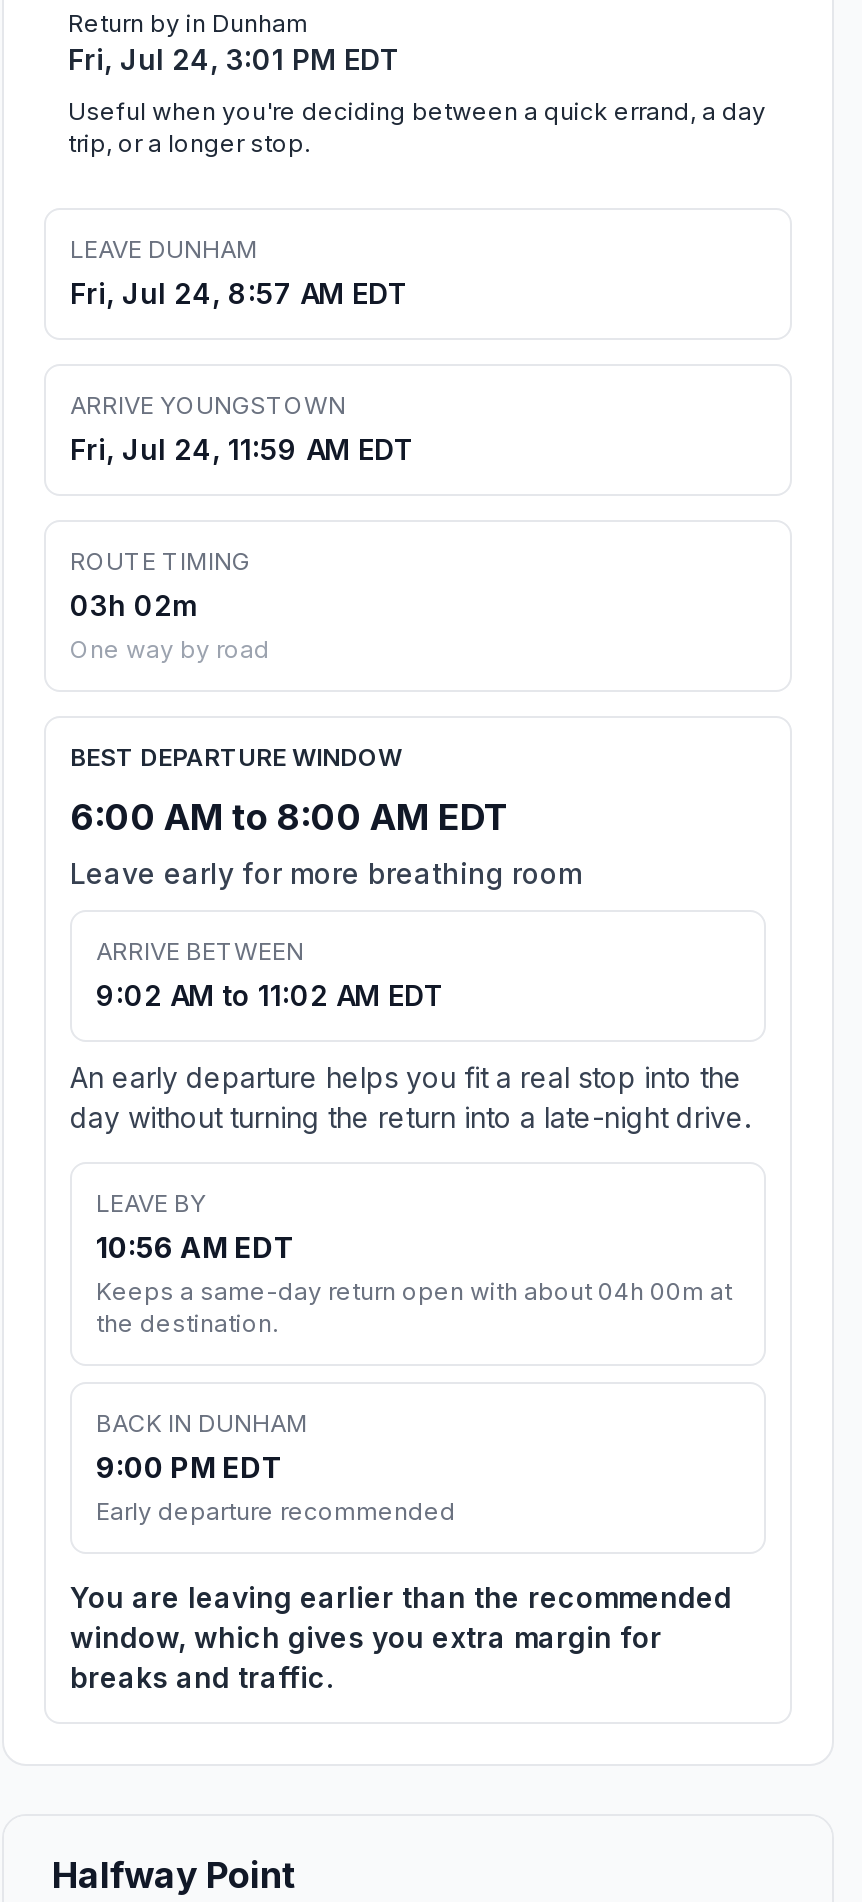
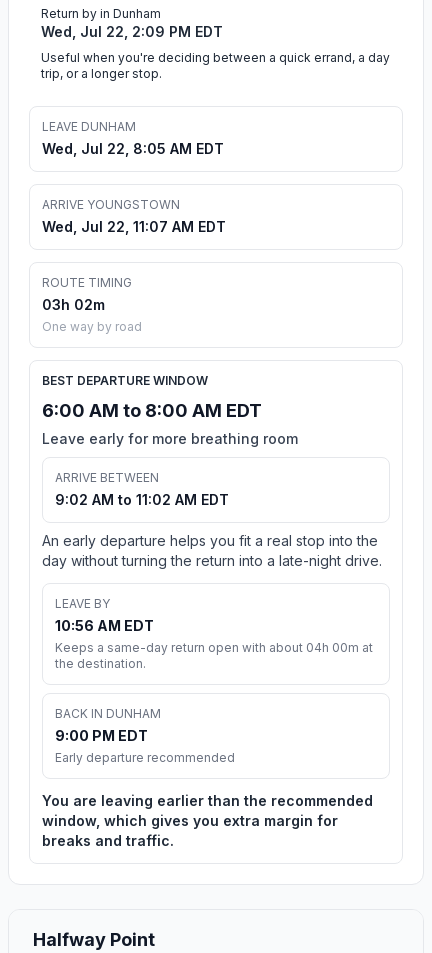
- Fri, Jul 24, 3:01 PM EDT
+ Wed, Jul 22, 2:09 PM EDT

- Fri, Jul 24, 8:57 AM EDT
+ Wed, Jul 22, 8:05 AM EDT

- Fri, Jul 24, 11:59 AM EDT
+ Wed, Jul 22, 11:07 AM EDT
